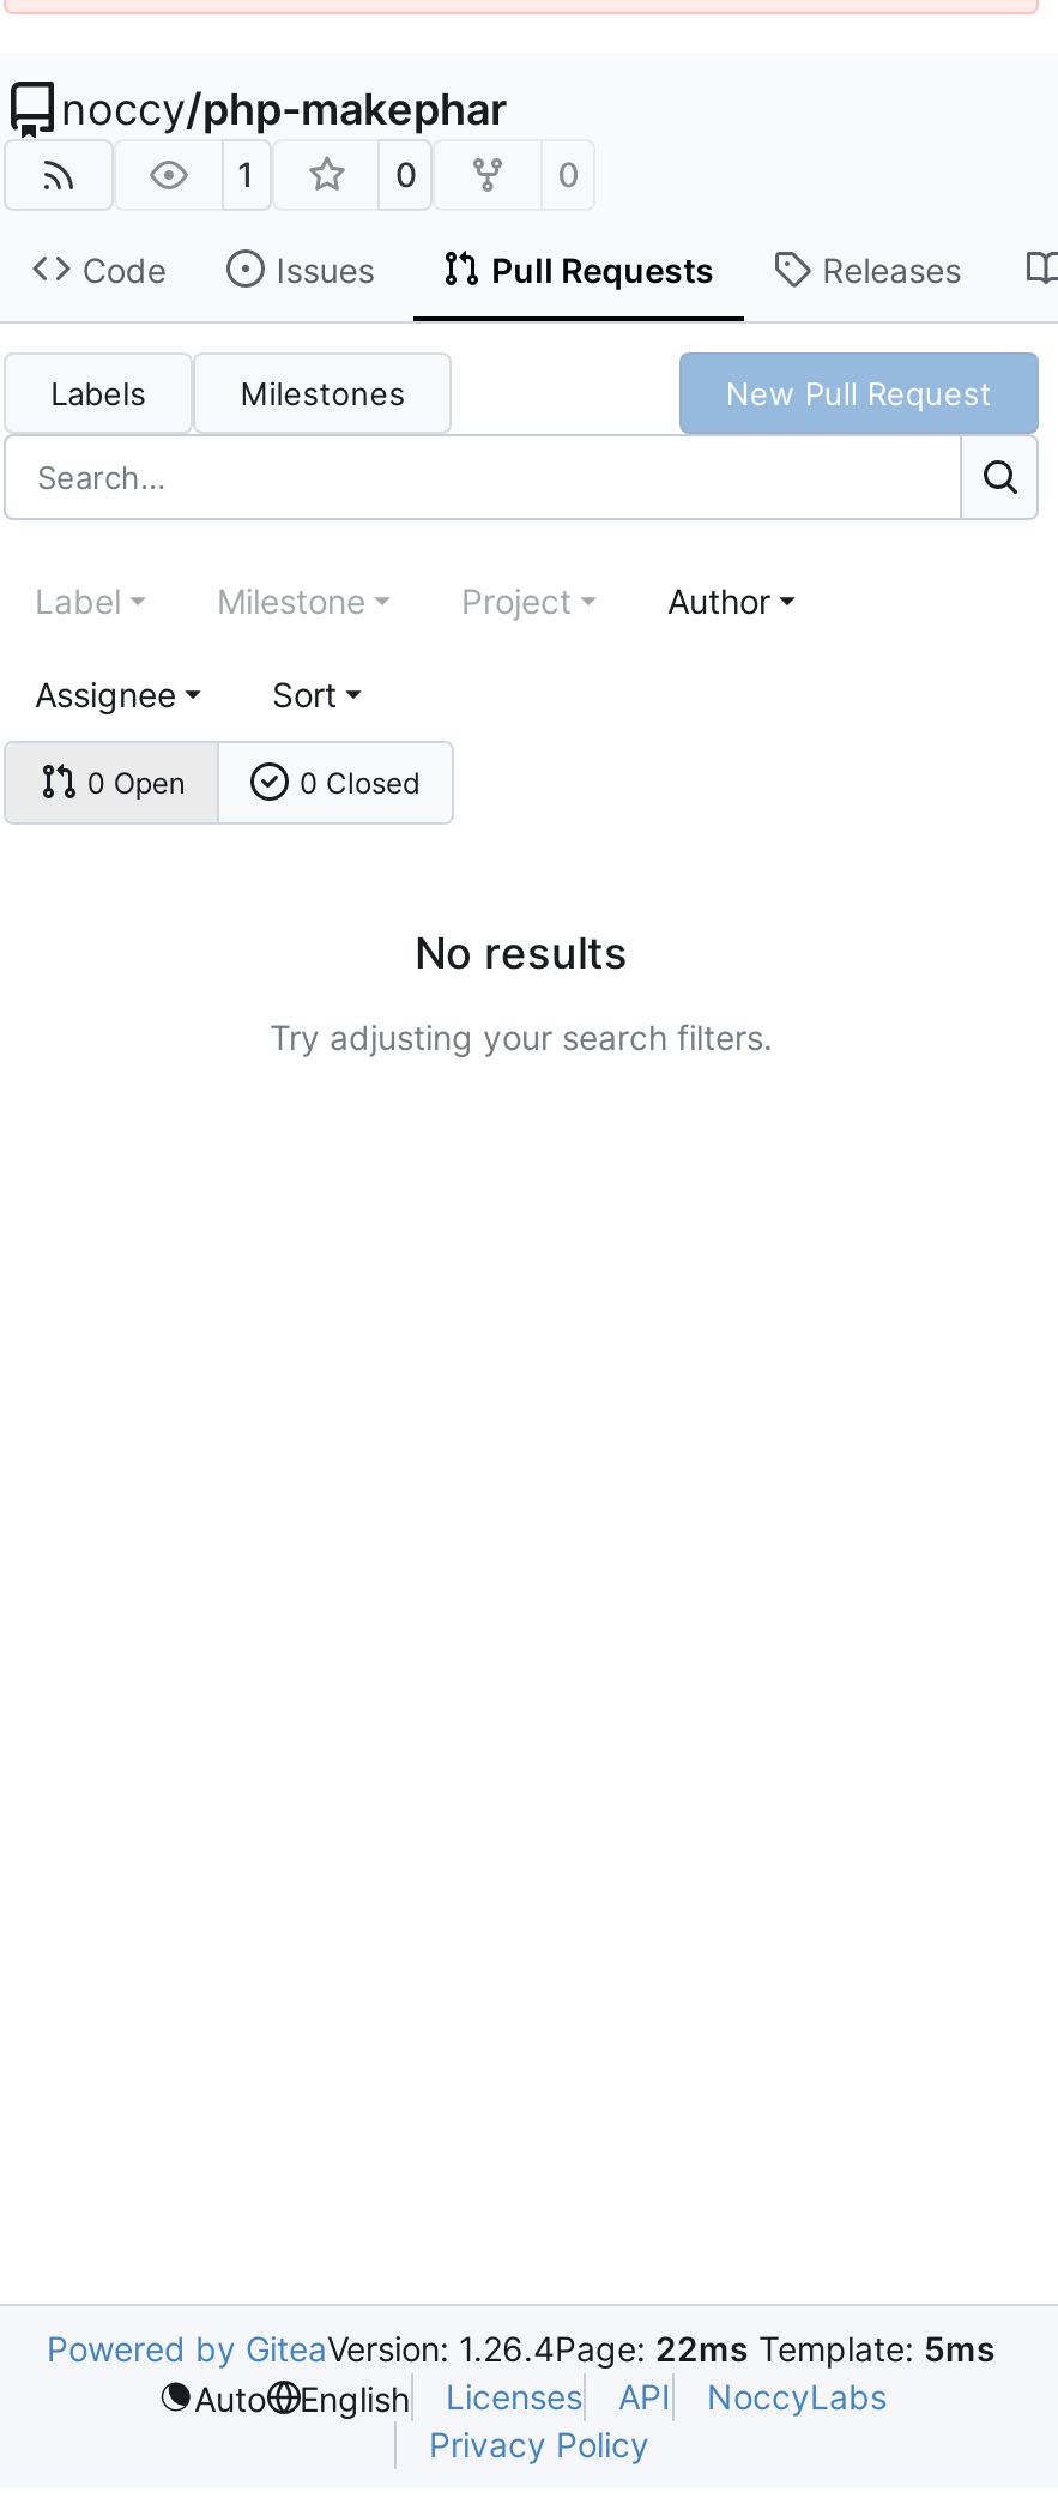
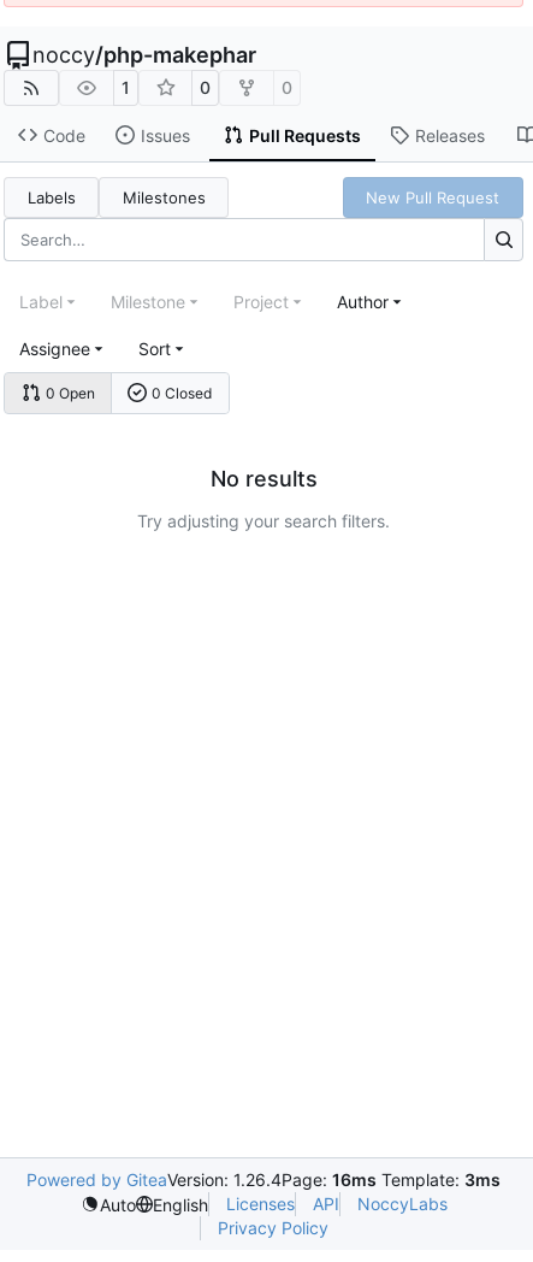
- Powered by GiteaVersion: 1.26.4Page: 22ms Template: 5ms
+ Powered by GiteaVersion: 1.26.4Page: 16ms Template: 3ms
